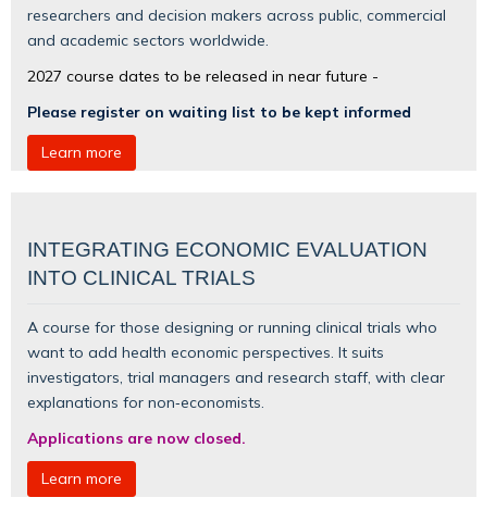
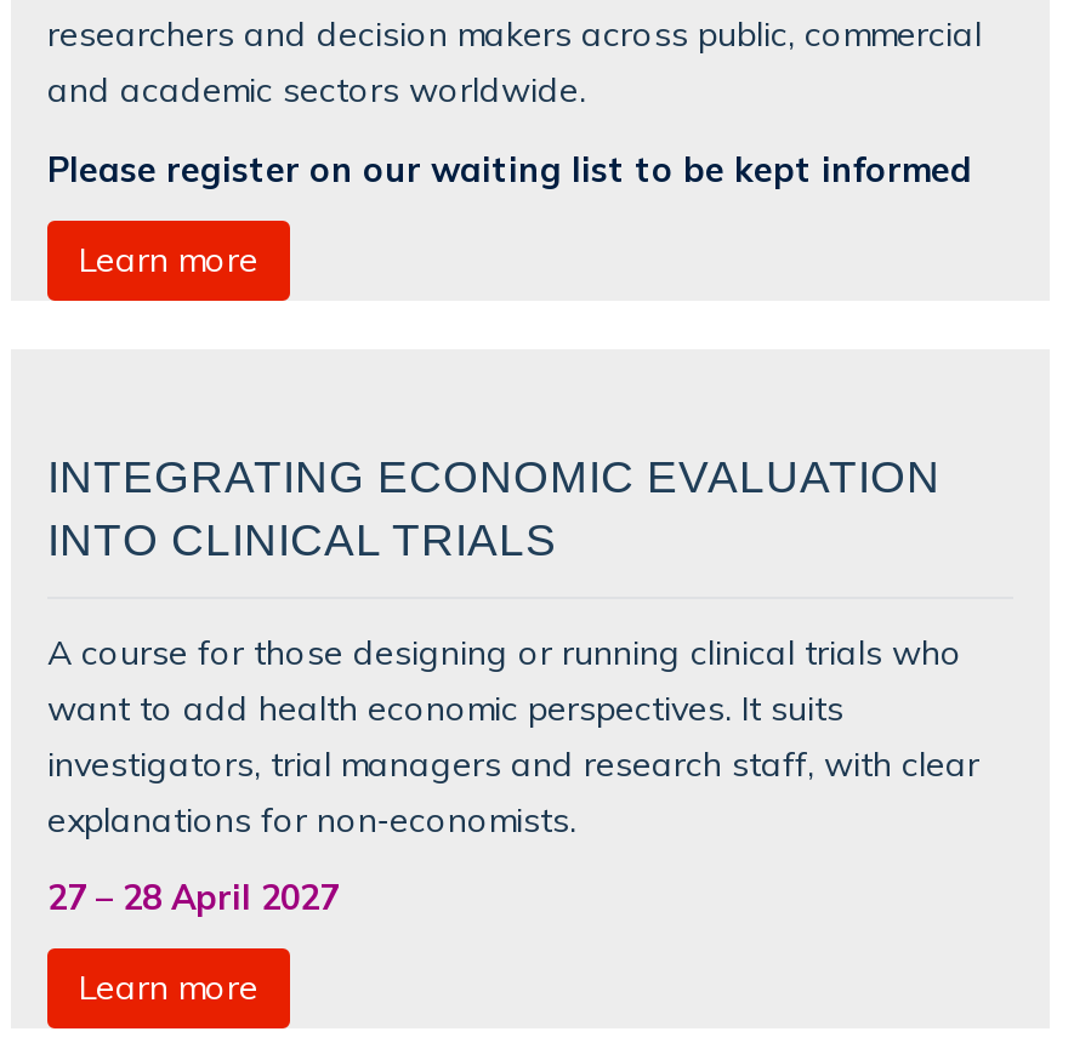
- 2027 course dates to be released in near future -
- Please register on waiting list to be kept informed
+ Please register on our waiting list to be kept informed

- Applications are now closed.
+ 27 – 28 April 2027
